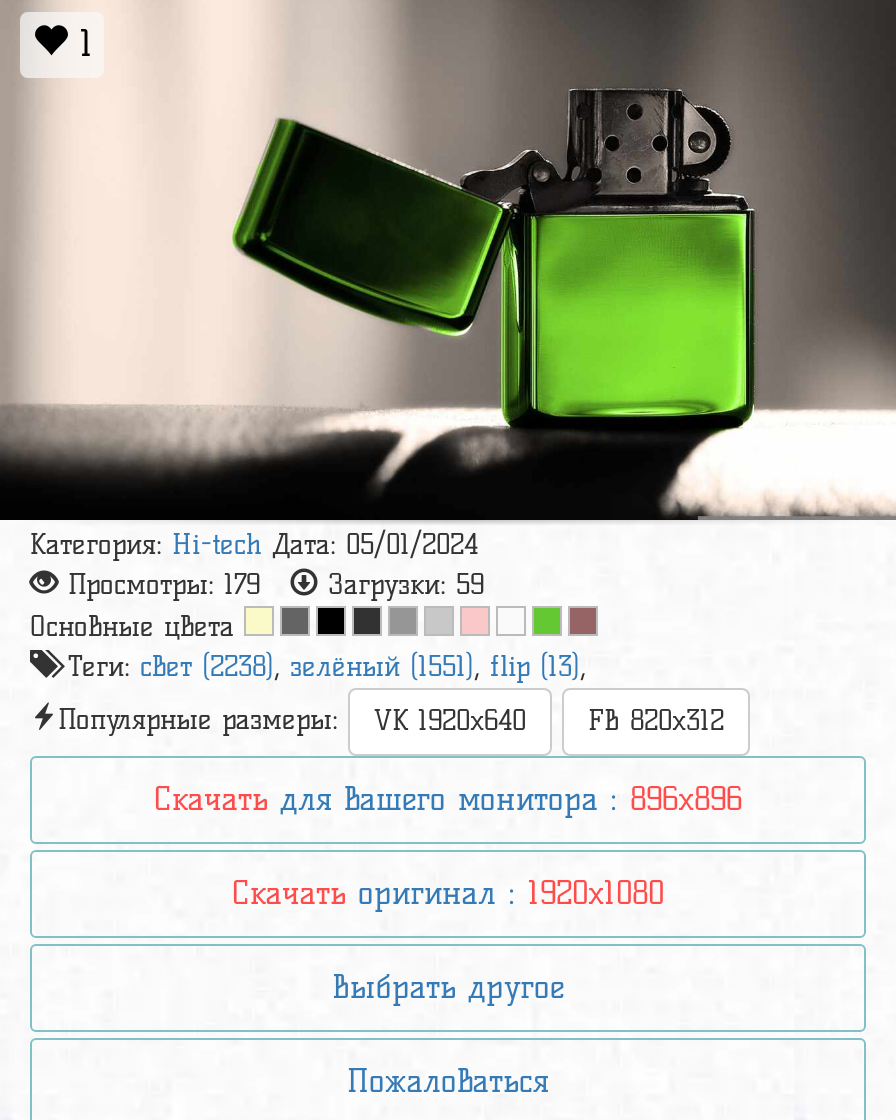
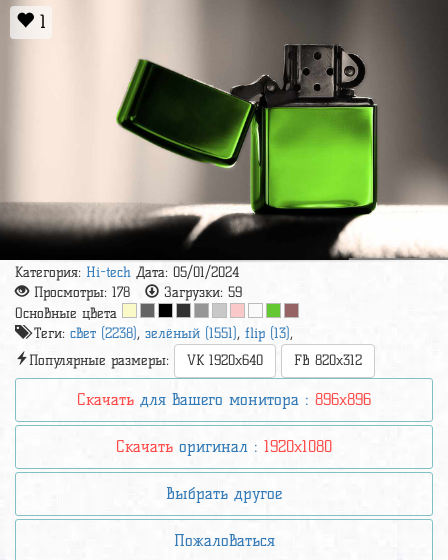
- Просмотры: 179 Загрузки: 59
+ Просмотры: 178 Загрузки: 59
